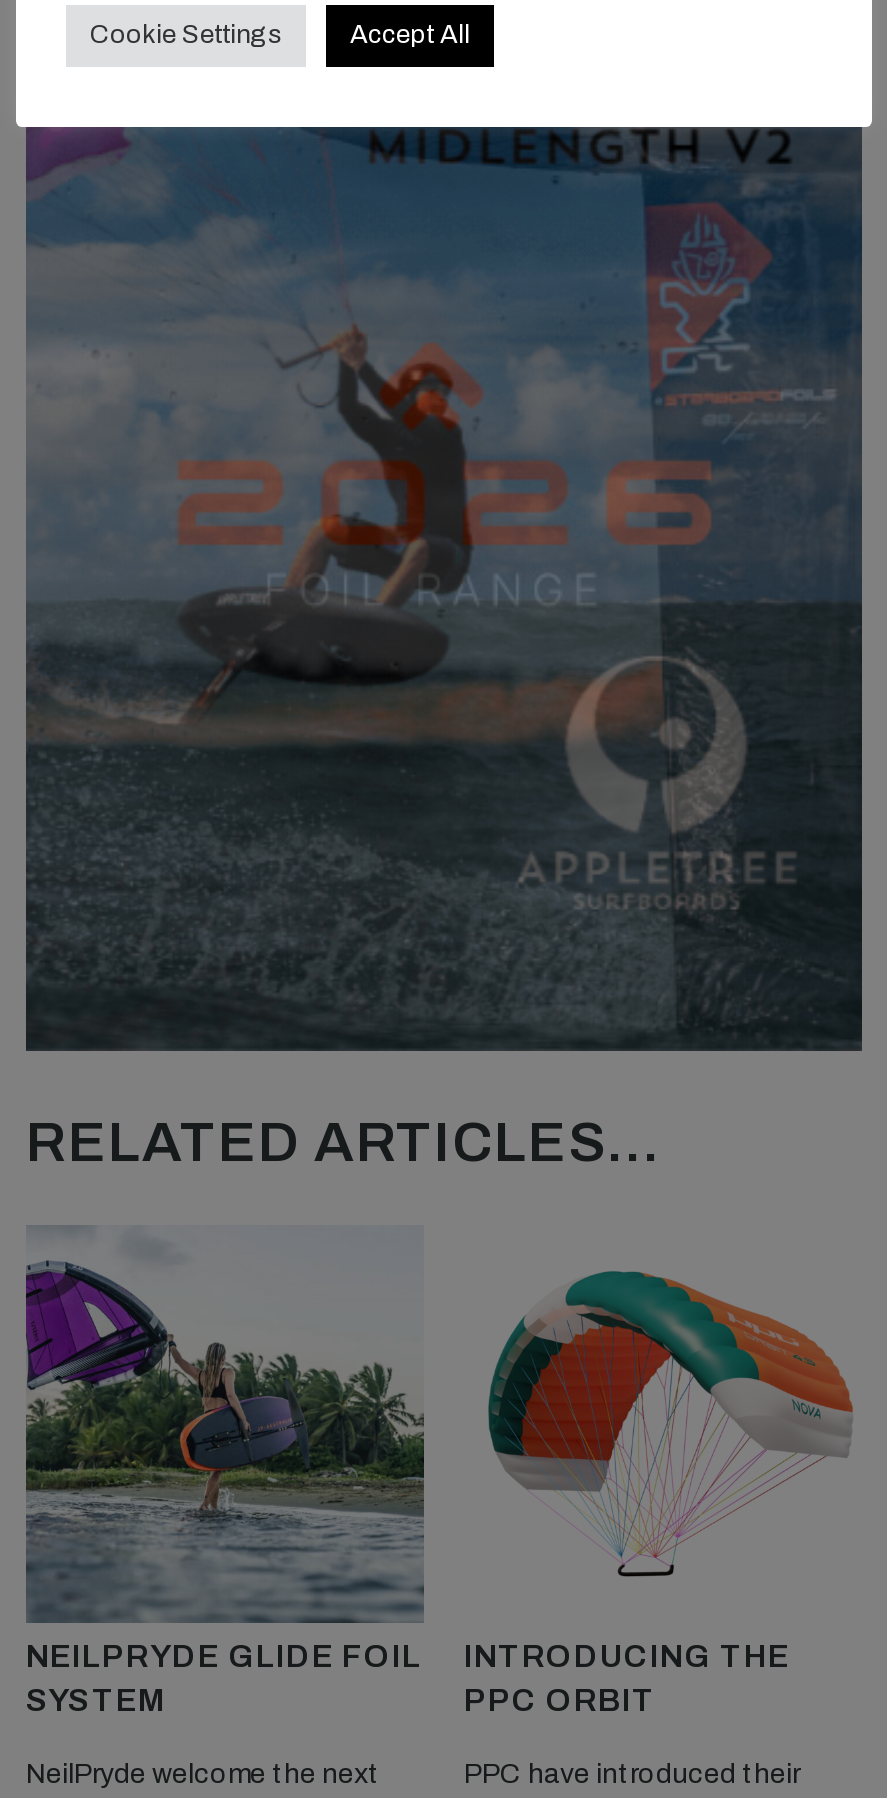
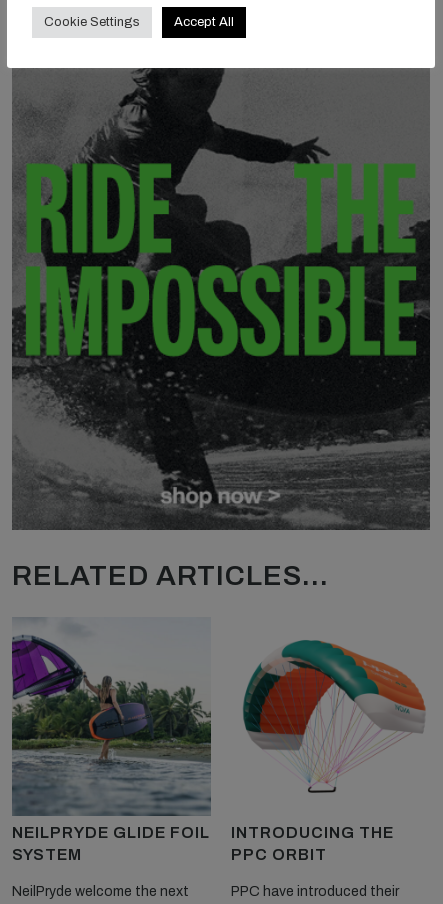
- [image]
+ [image]
